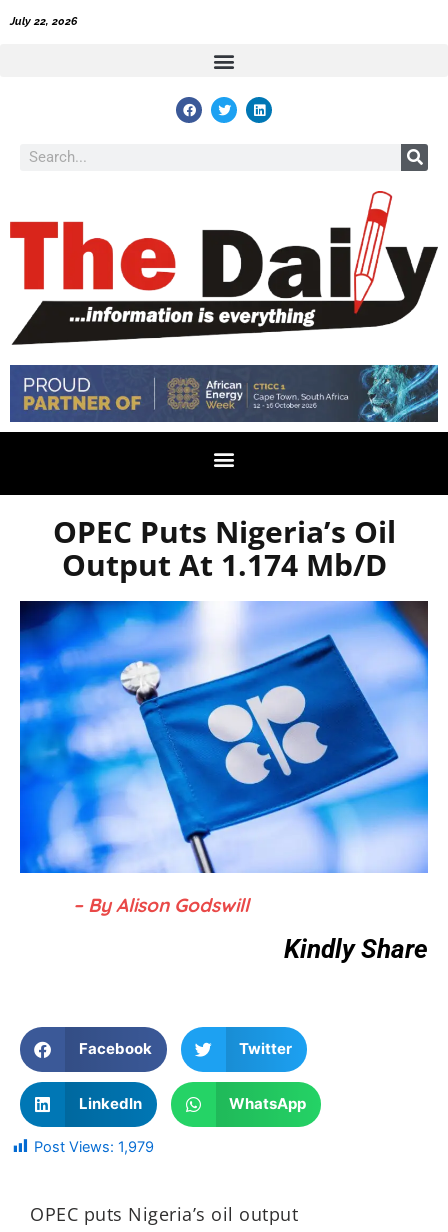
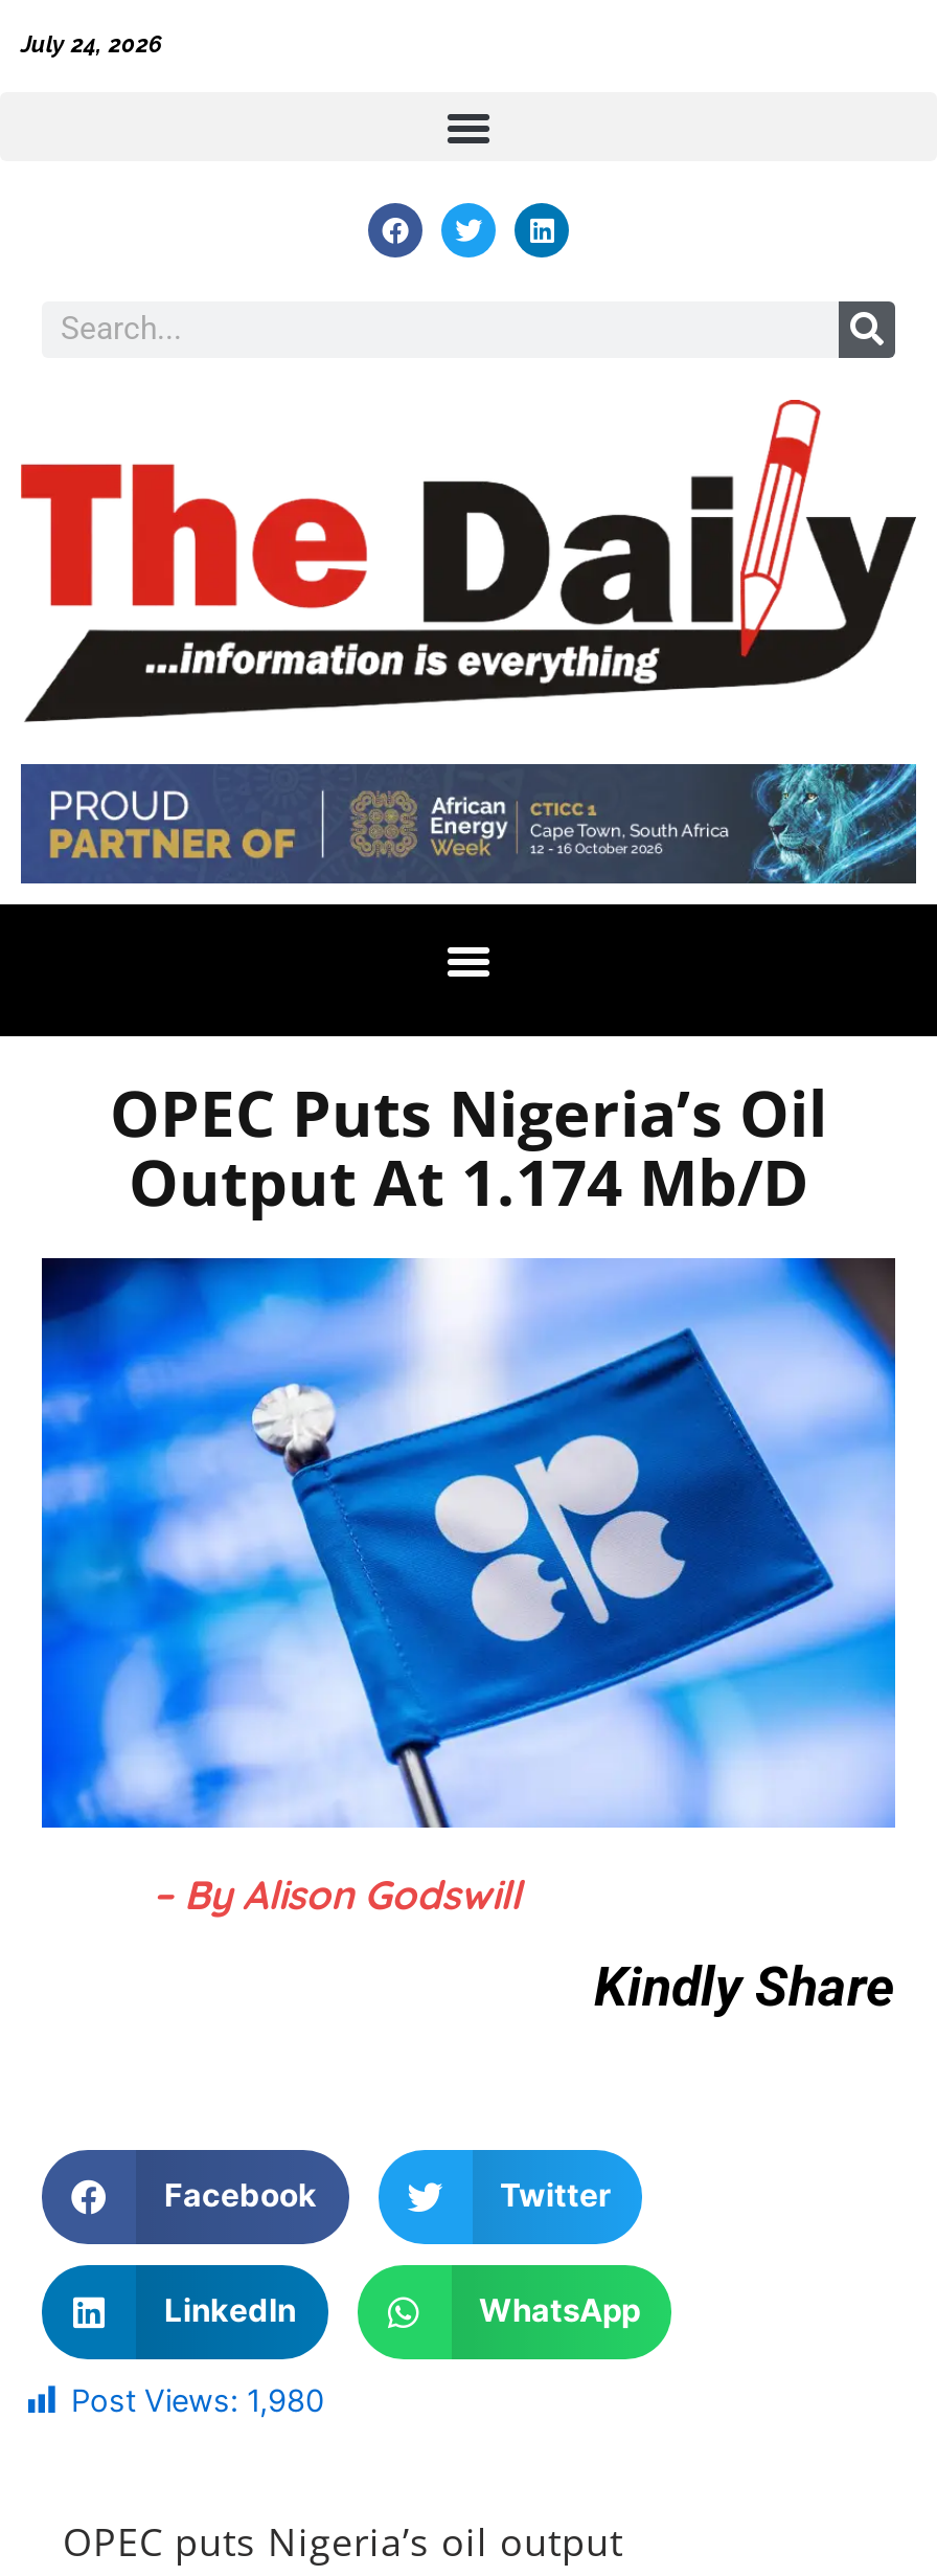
- July 22, 2026
+ July 24, 2026

- Post Views: 1,979
+ Post Views: 1,980
